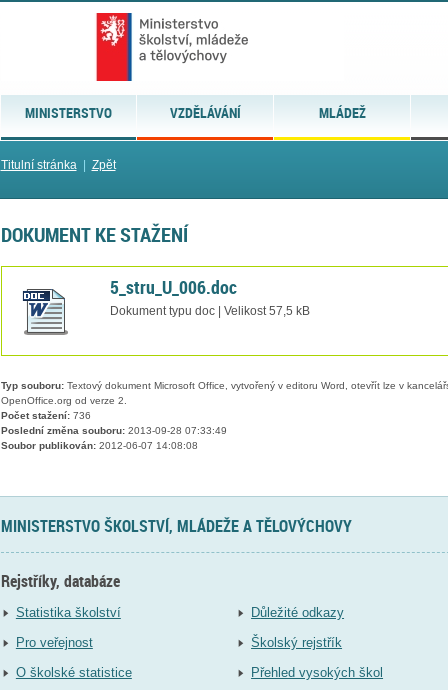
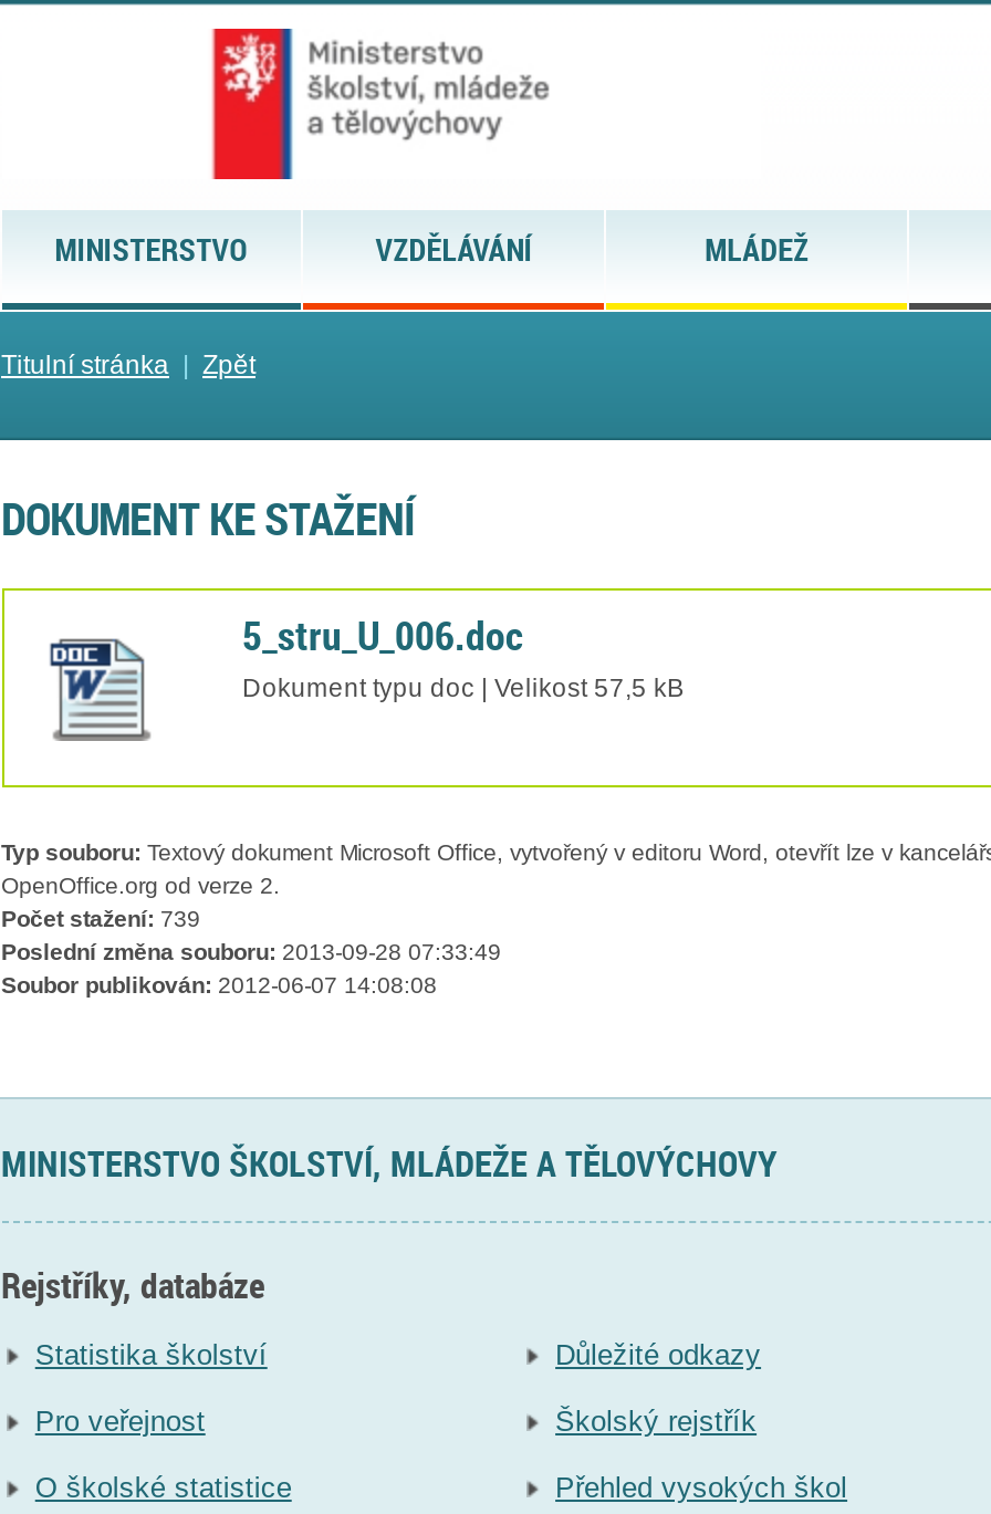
- Počet stažení: 736
+ Počet stažení: 739
